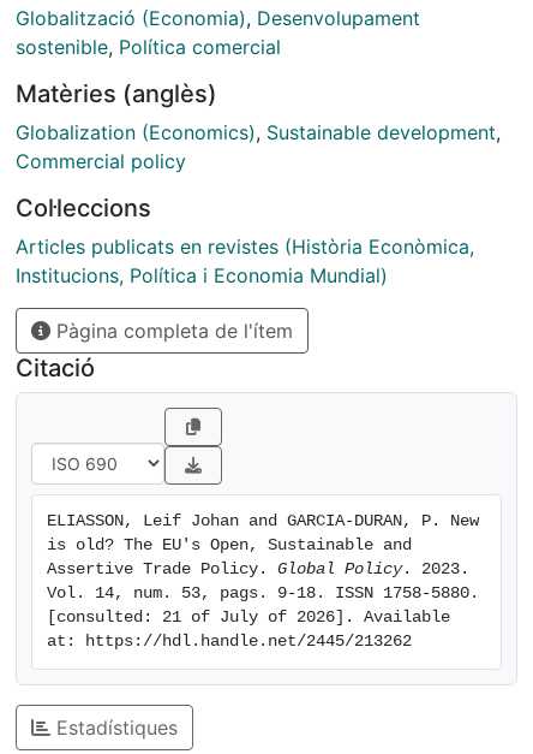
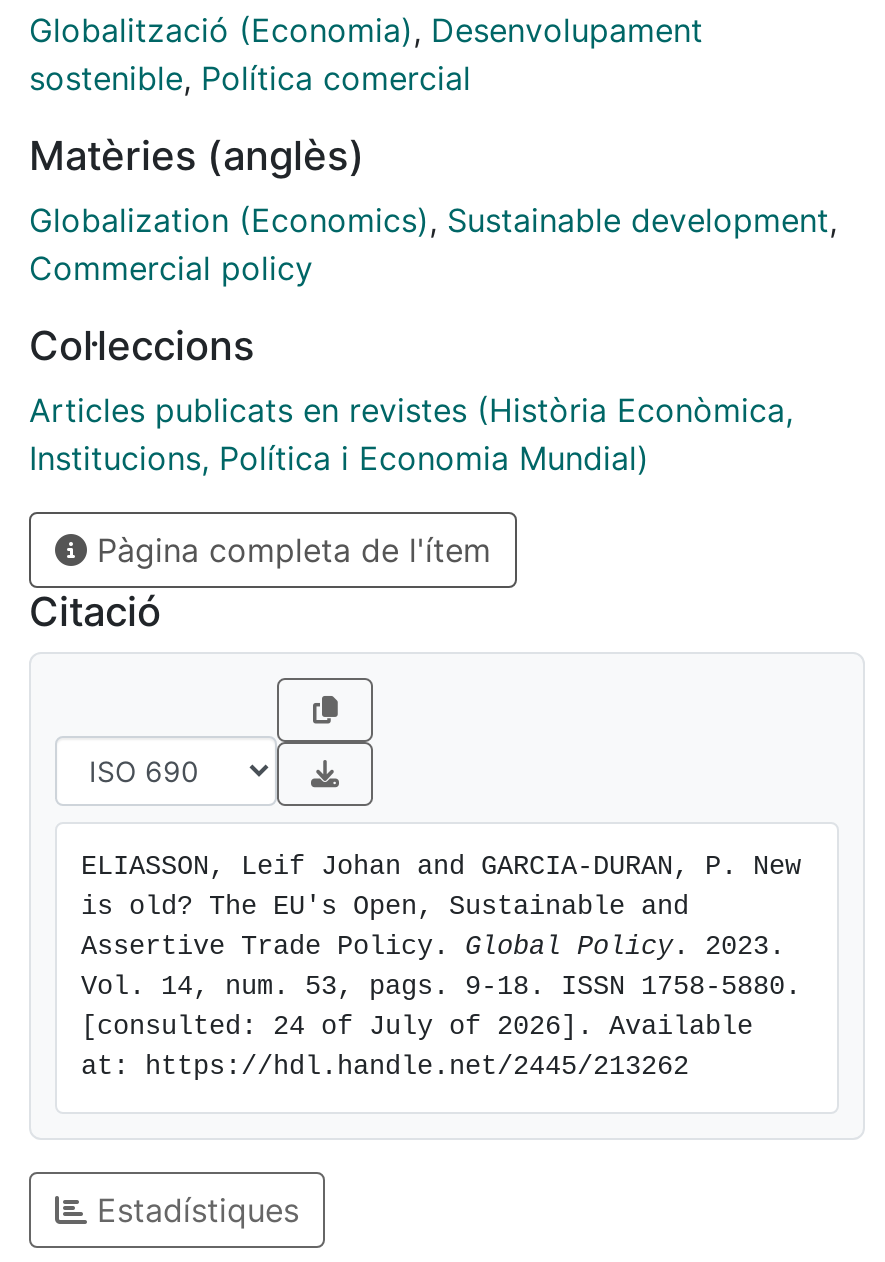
- [consulted: 21 of July of 2026]. Available
+ [consulted: 24 of July of 2026]. Available
